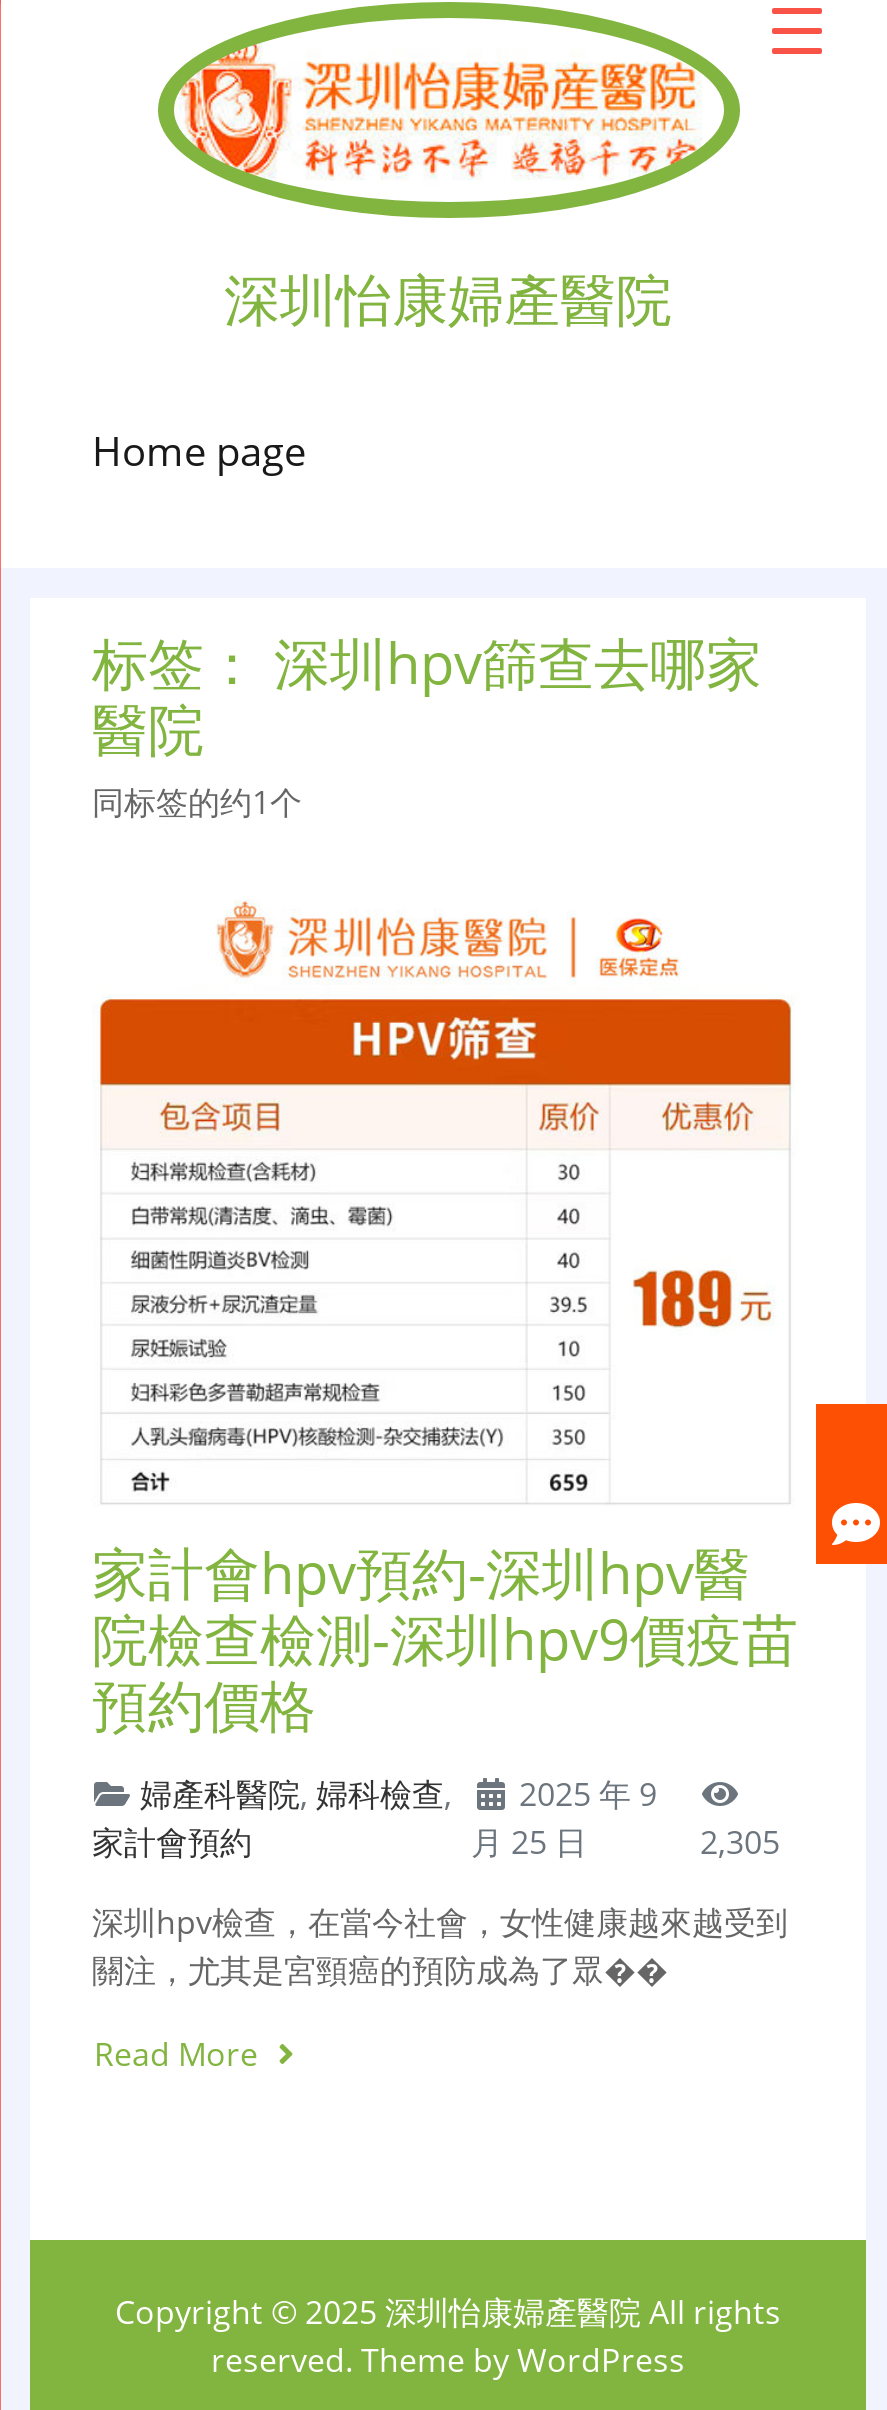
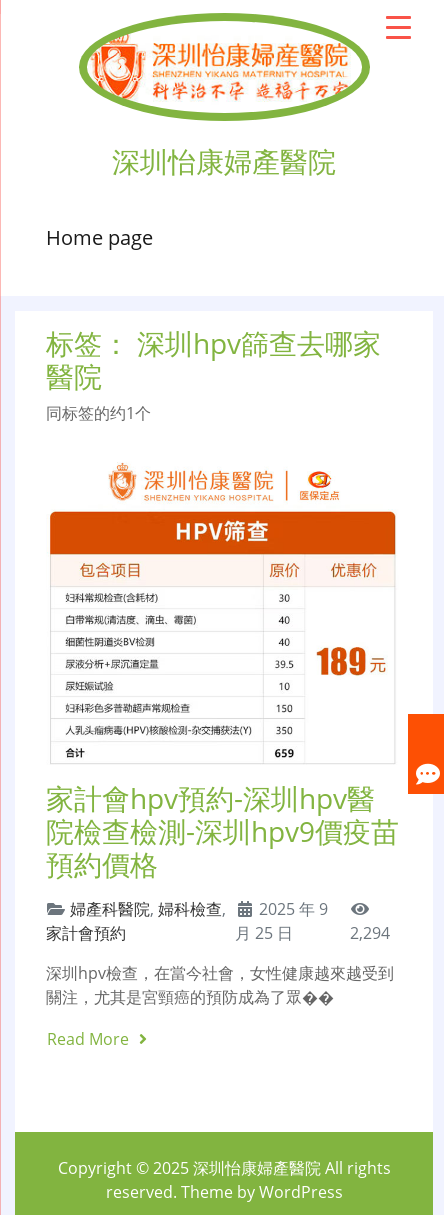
- 2,305
+ 2,294
